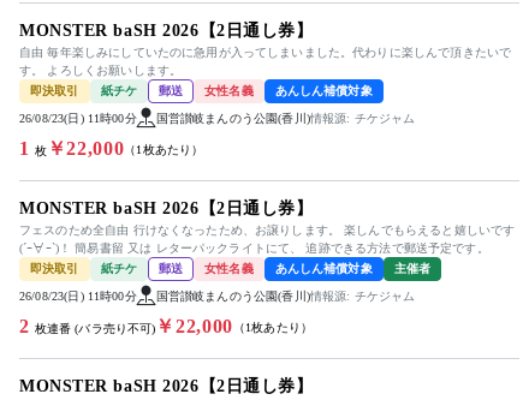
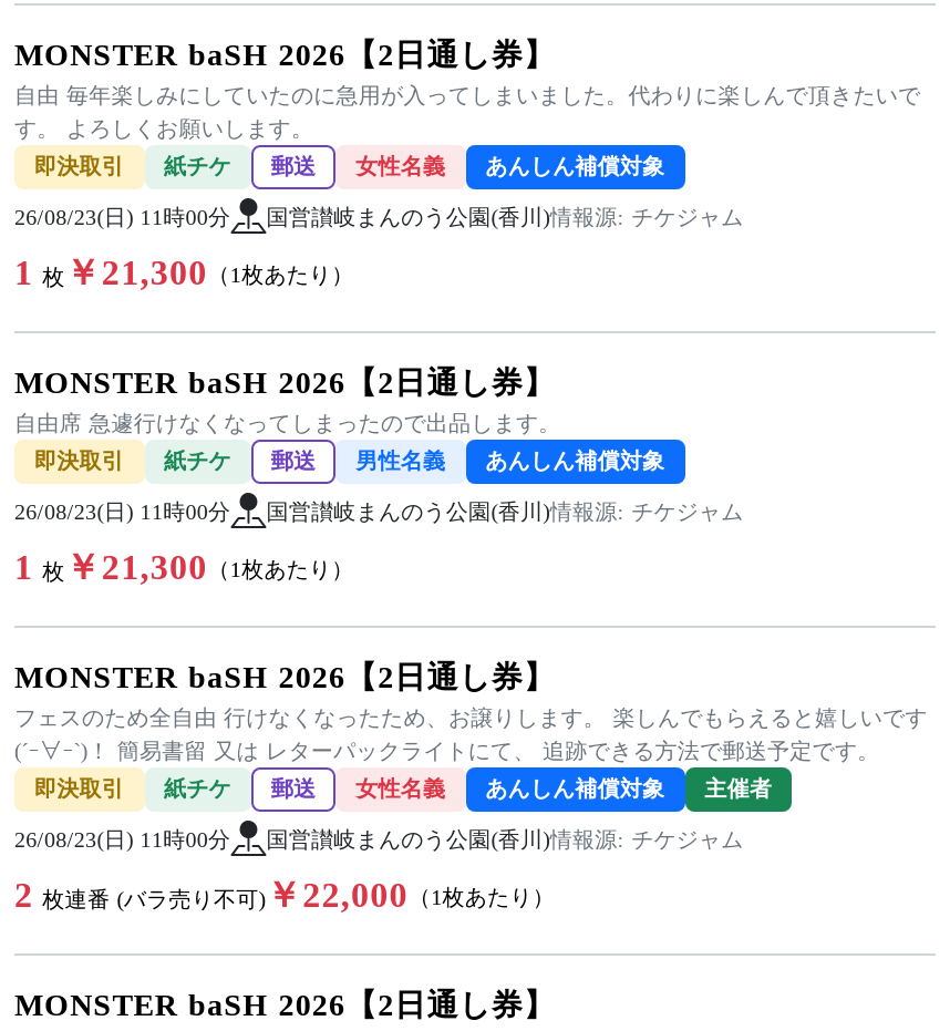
- 1 枚￥22,000（1枚あたり）
+ 1 枚￥21,300（1枚あたり）
+ MONSTER baSH 2026【2日通し券】
+ 自由席 急遽行けなくなってしまったので出品します。
+ 即決取引
+ 紙チケ
+ 郵送
+ 男性名義
+ あんしん補償対象
+ 26/08/23(日) 11時00分
+ 国営讃岐まんのう公園(香川)情報源: チケジャム
+ 1 枚￥21,300（1枚あたり）
